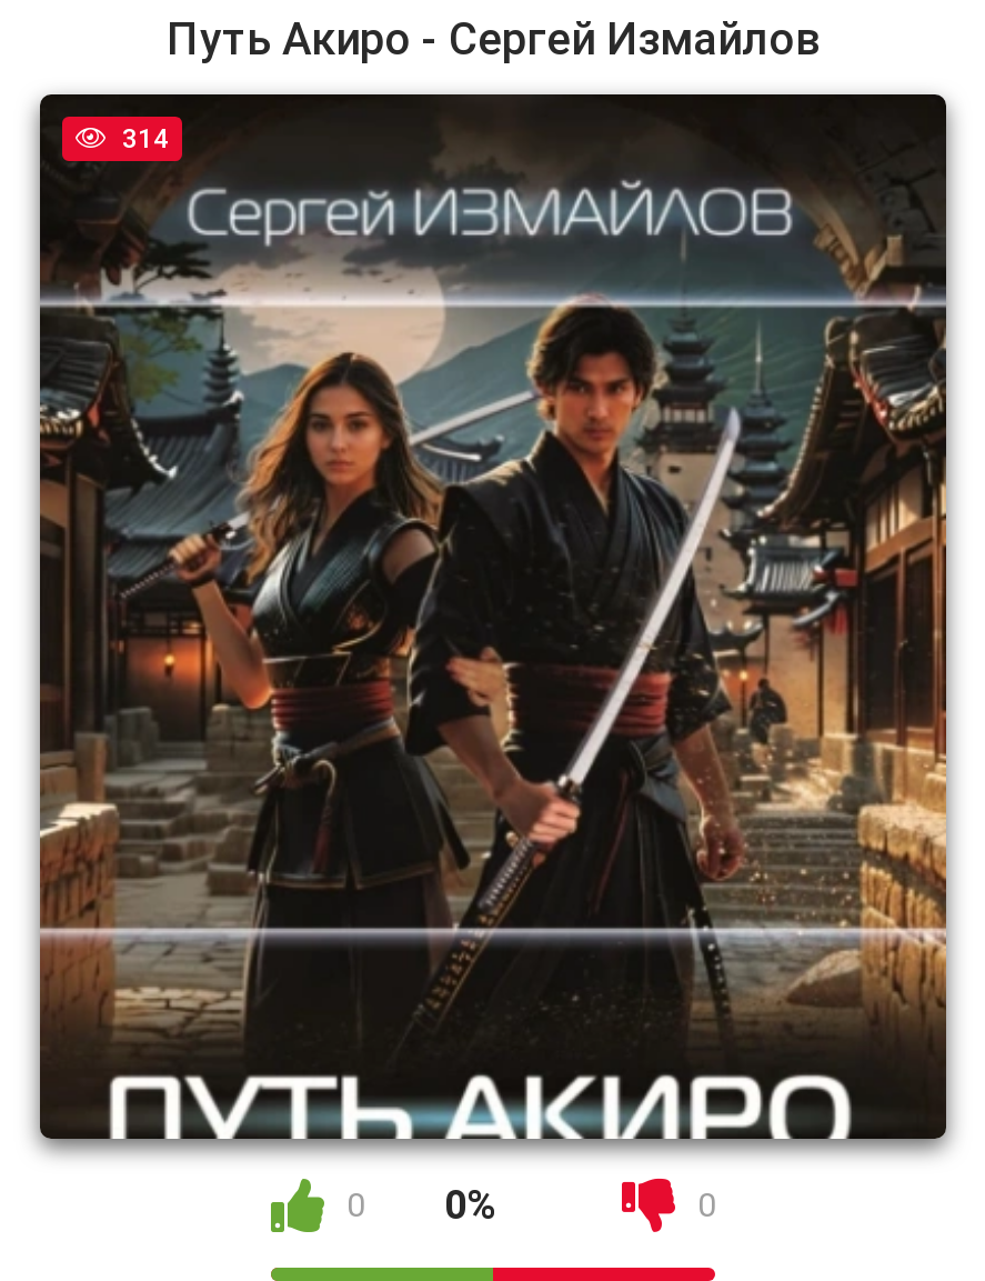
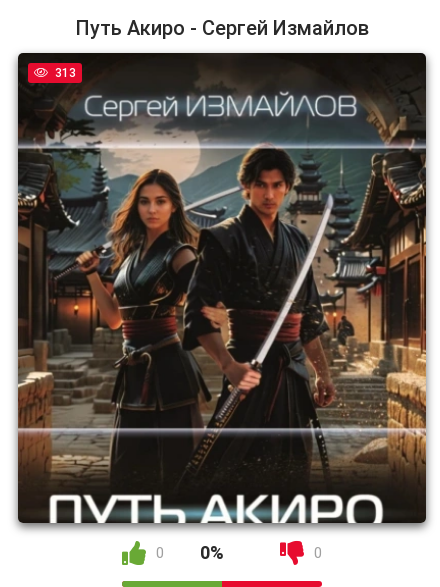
- 314
+ 313
